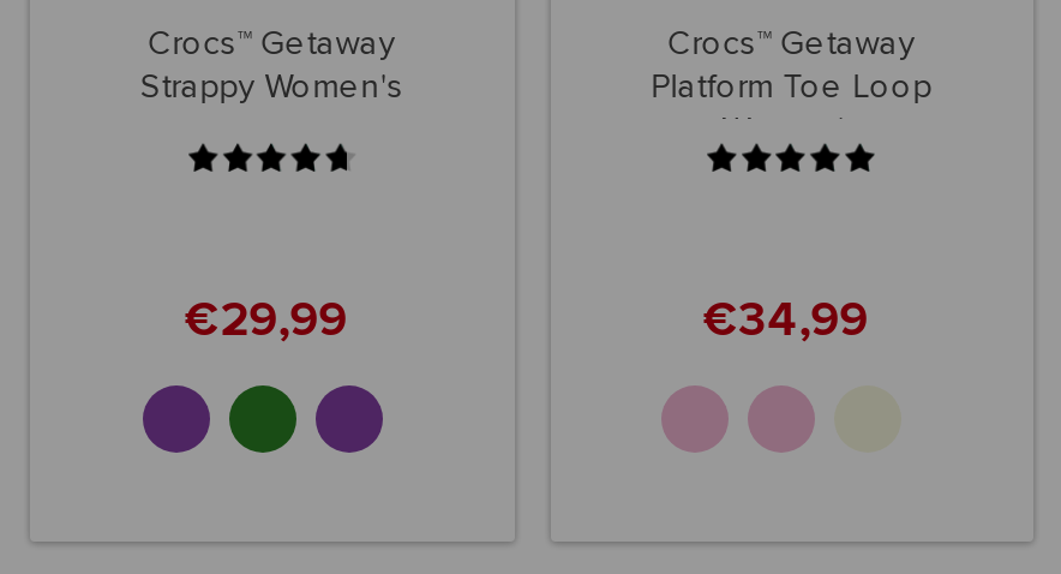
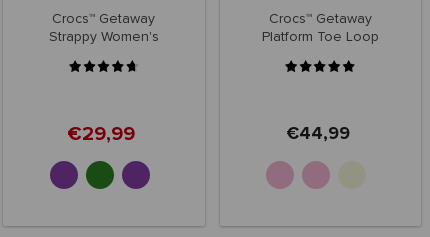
- €34,99
+ €44,99
